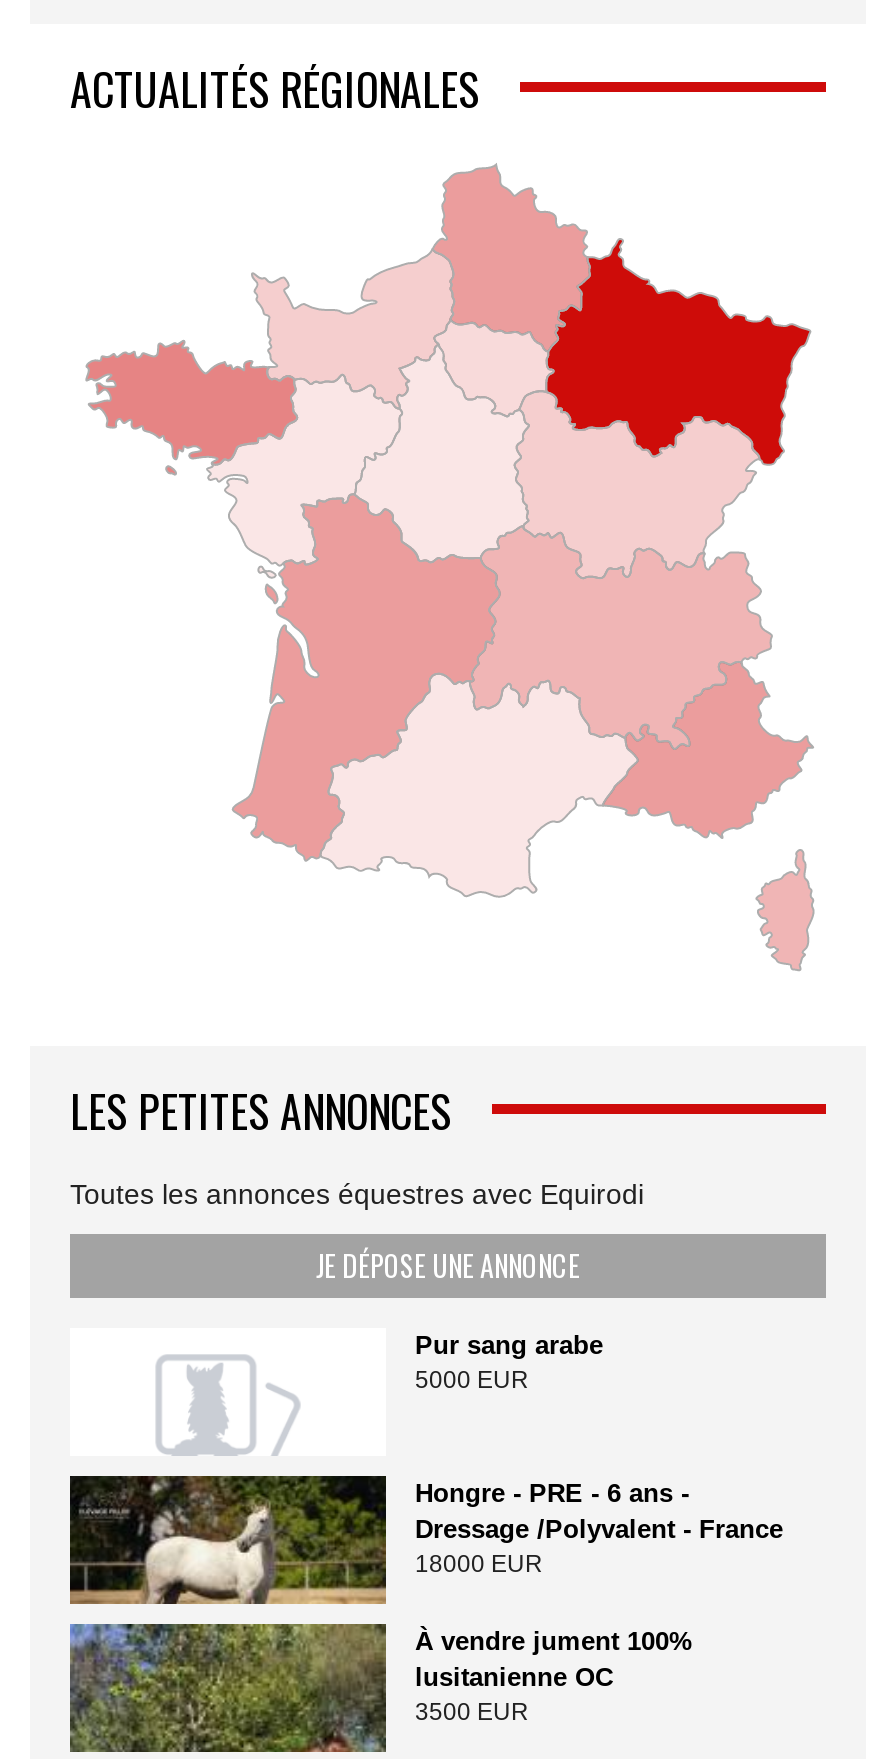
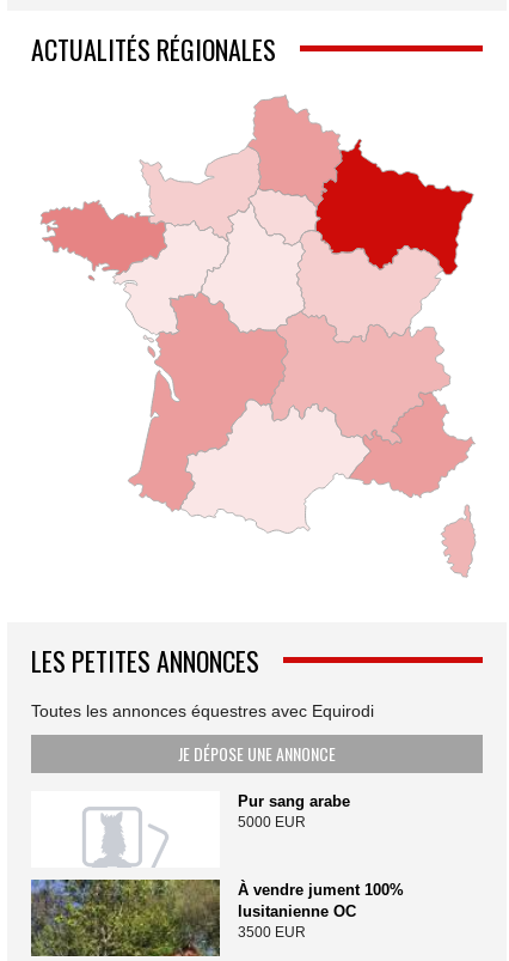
- [image]
- Hongre - PRE - 6 ans -
- Dressage /Polyvalent - France
- 18000 EUR
